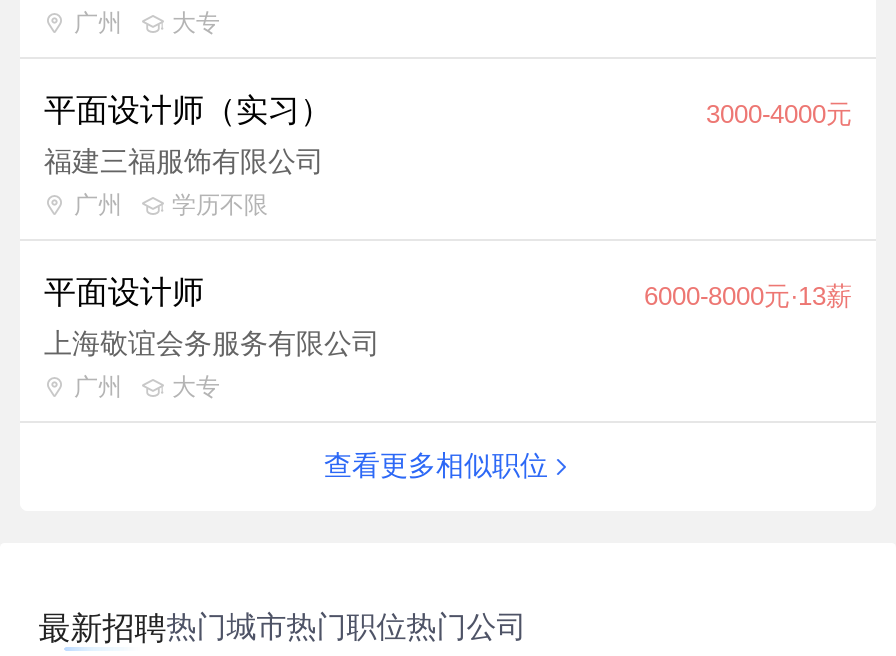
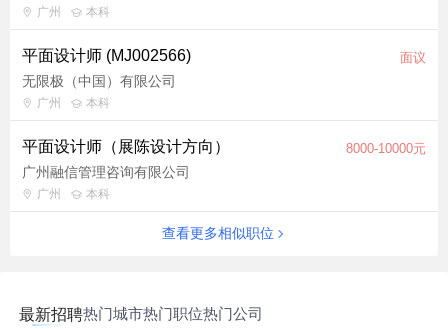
- 大专
+ 本科

- 平面设计师（实习）
- 3000-4000元
+ 平面设计师 (MJ002566)
+ 面议

- 福建三福服饰有限公司
+ 无限极（中国）有限公司

- 学历不限
+ 本科

- 平面设计师
- 6000-8000元·13薪
+ 平面设计师（展陈设计方向）
+ 8000-10000元

- 上海敬谊会务服务有限公司
+ 广州融信管理咨询有限公司

- 大专
+ 本科
